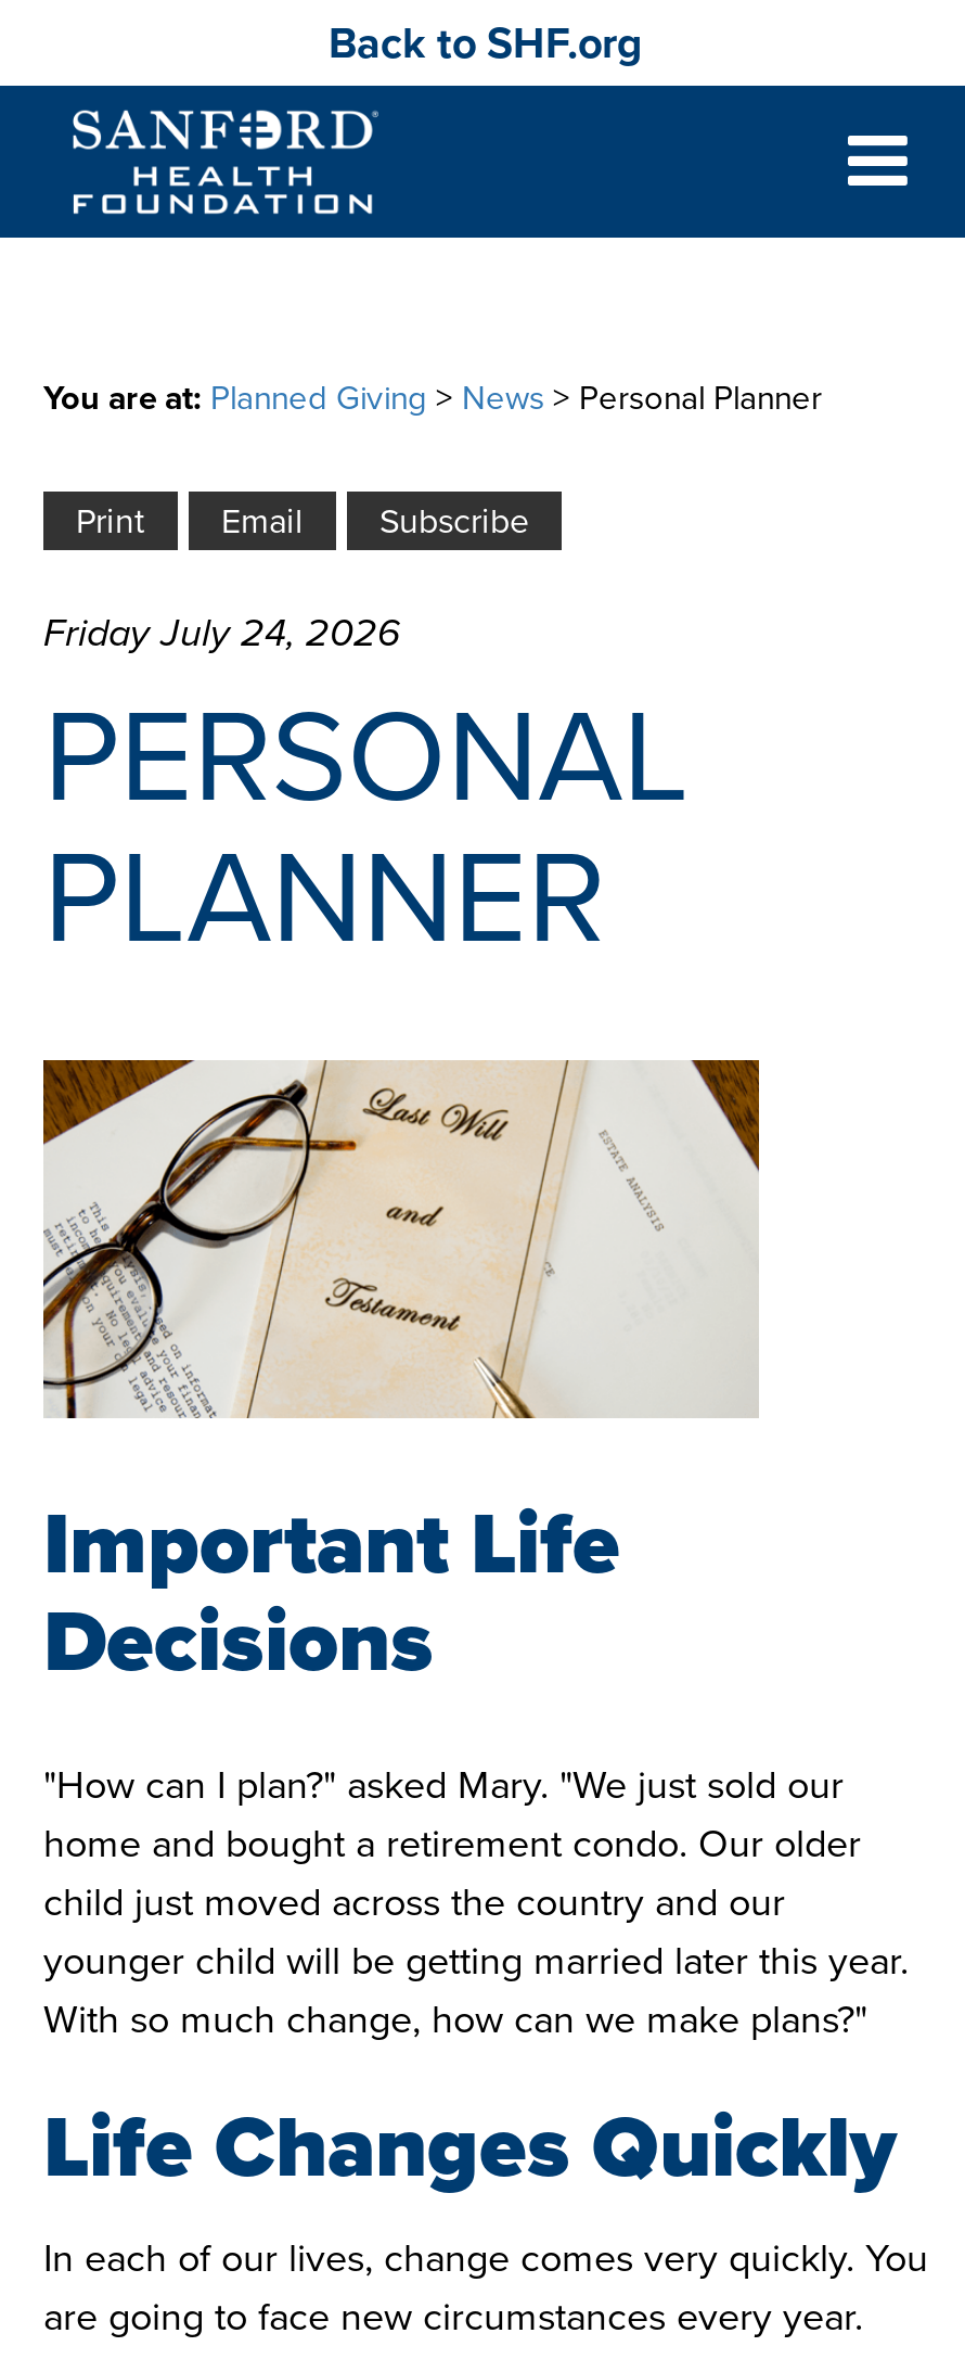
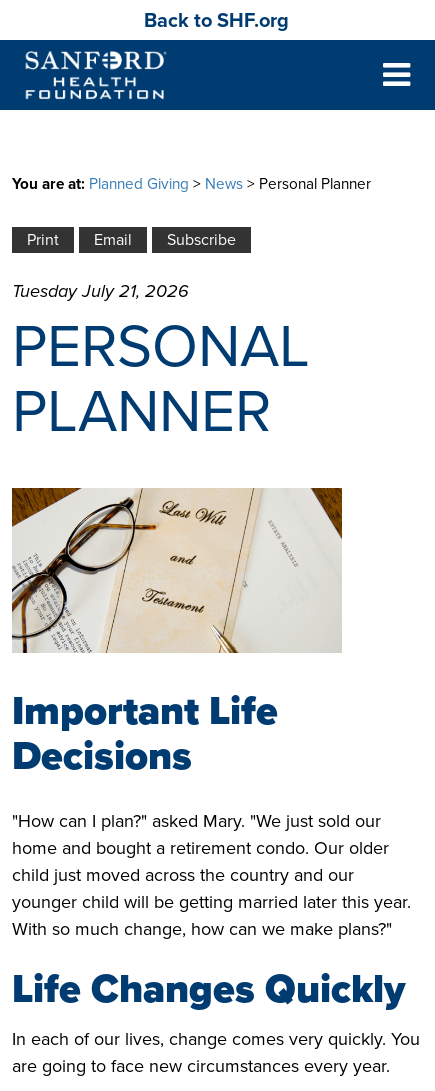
- Friday July 24, 2026
+ Tuesday July 21, 2026
